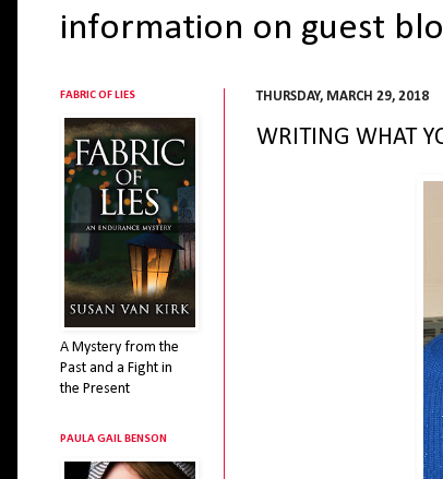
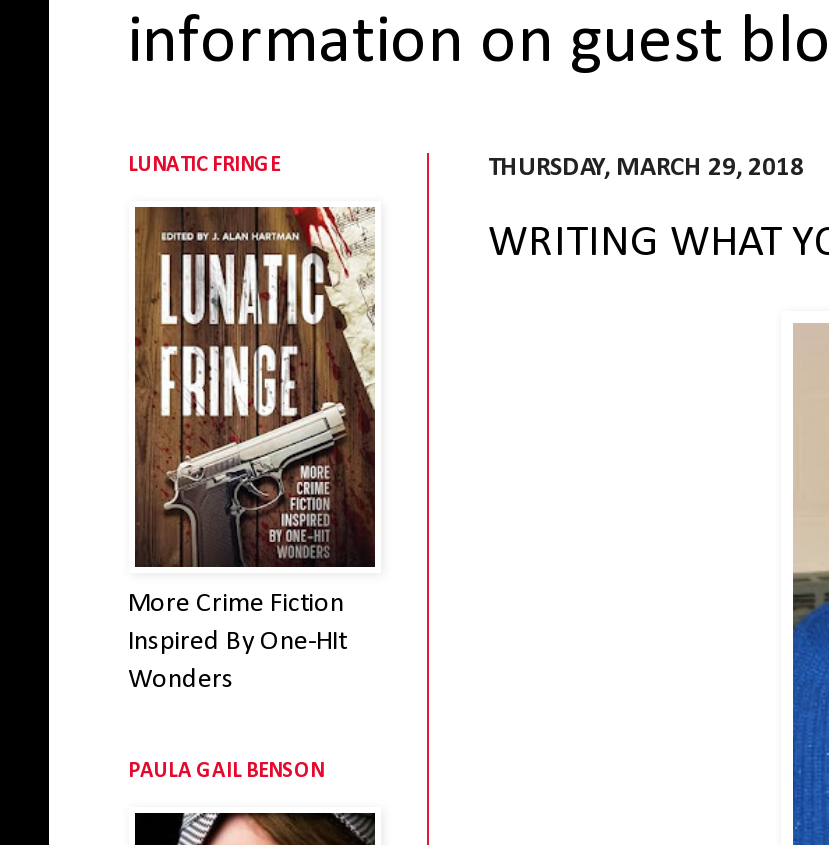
- FABRIC OF LIES
+ LUNATIC FRINGE

- [image]
- A Mystery from the
- Past and a Fight in
- the Present
+ [image]
+ More Crime Fiction
+ Inspired By One-HIt
+ Wonders
